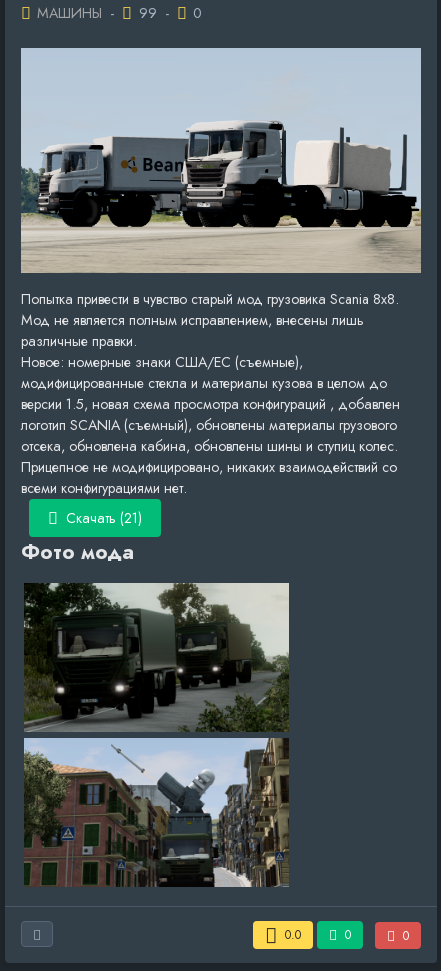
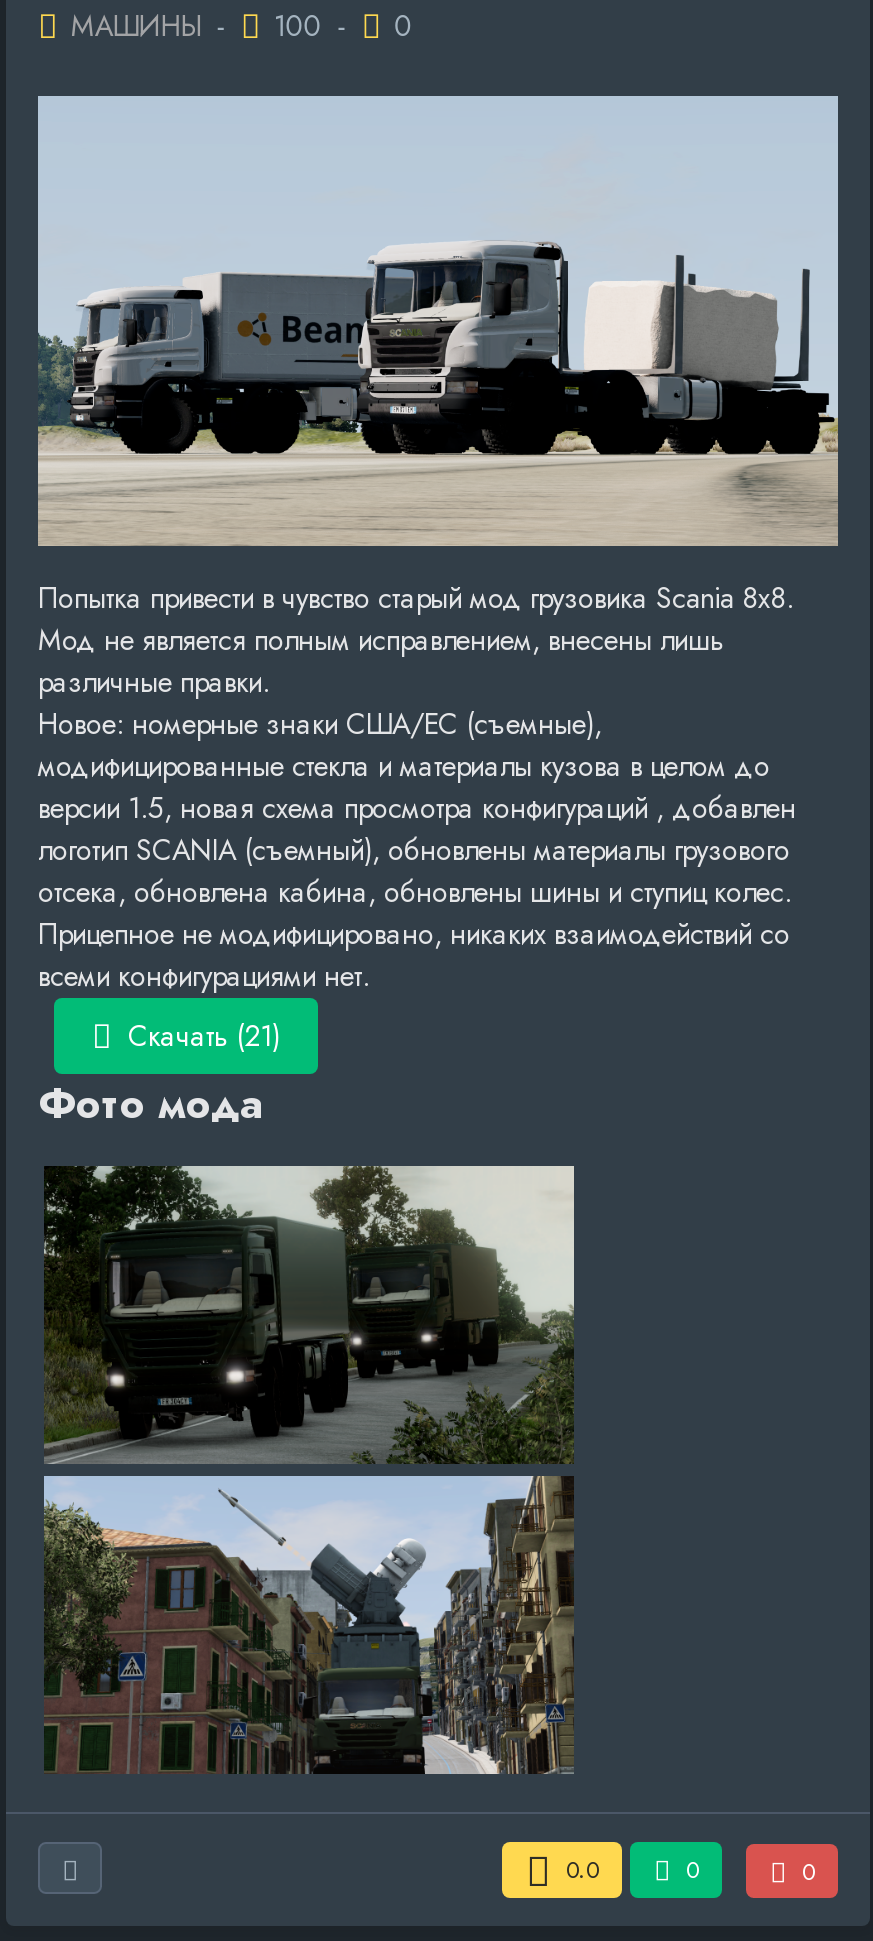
- МАШИНЫ - 99 - 0
+ МАШИНЫ - 100 - 0
